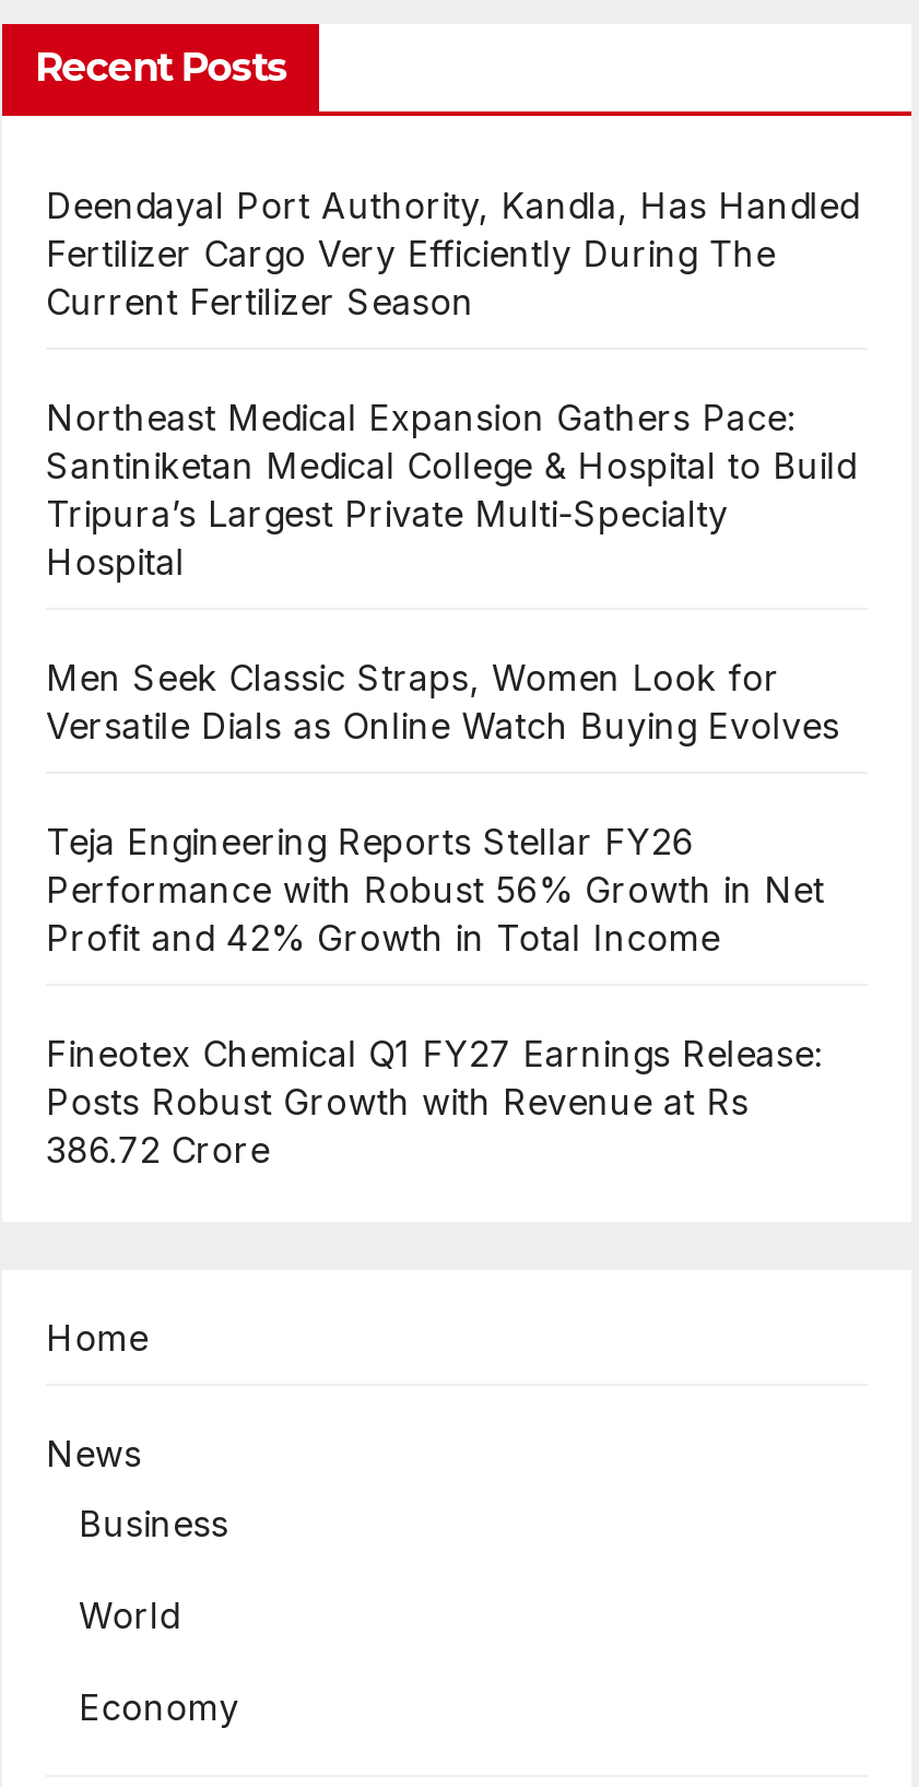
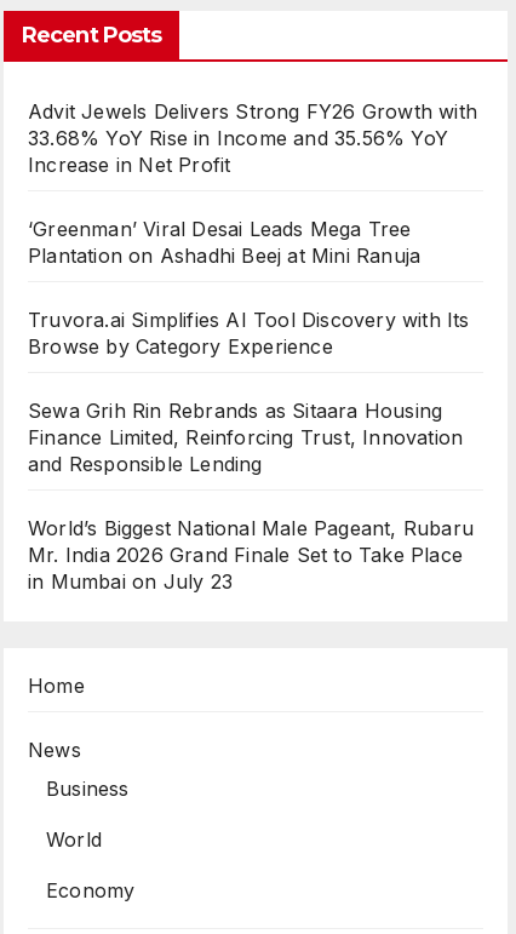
- Deendayal Port Authority, Kandla, Has Handled
- Fertilizer Cargo Very Efficiently During The
- Current Fertilizer Season
+ Advit Jewels Delivers Strong FY26 Growth with
+ 33.68% YoY Rise in Income and 35.56% YoY
+ Increase in Net Profit

- Northeast Medical Expansion Gathers Pace:
- Santiniketan Medical College & Hospital to Build
- Tripura’s Largest Private Multi-Specialty
- Hospital
+ ‘Greenman’ Viral Desai Leads Mega Tree
+ Plantation on Ashadhi Beej at Mini Ranuja

- Men Seek Classic Straps, Women Look for
- Versatile Dials as Online Watch Buying Evolves
+ Truvora.ai Simplifies AI Tool Discovery with Its
+ Browse by Category Experience

- Teja Engineering Reports Stellar FY26
- Performance with Robust 56% Growth in Net
- Profit and 42% Growth in Total Income
+ Sewa Grih Rin Rebrands as Sitaara Housing
+ Finance Limited, Reinforcing Trust, Innovation
+ and Responsible Lending

- Fineotex Chemical Q1 FY27 Earnings Release:
- Posts Robust Growth with Revenue at Rs
- 386.72 Crore
+ World’s Biggest National Male Pageant, Rubaru
+ Mr. India 2026 Grand Finale Set to Take Place
+ in Mumbai on July 23
